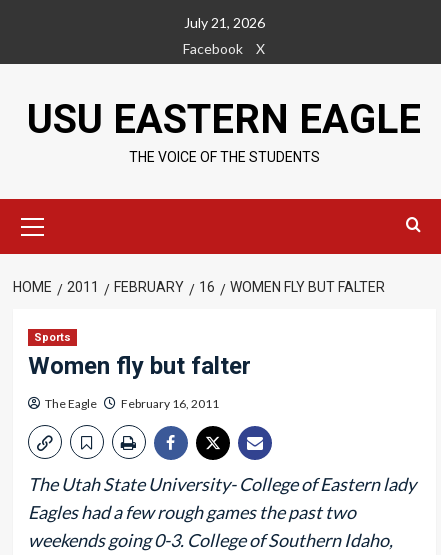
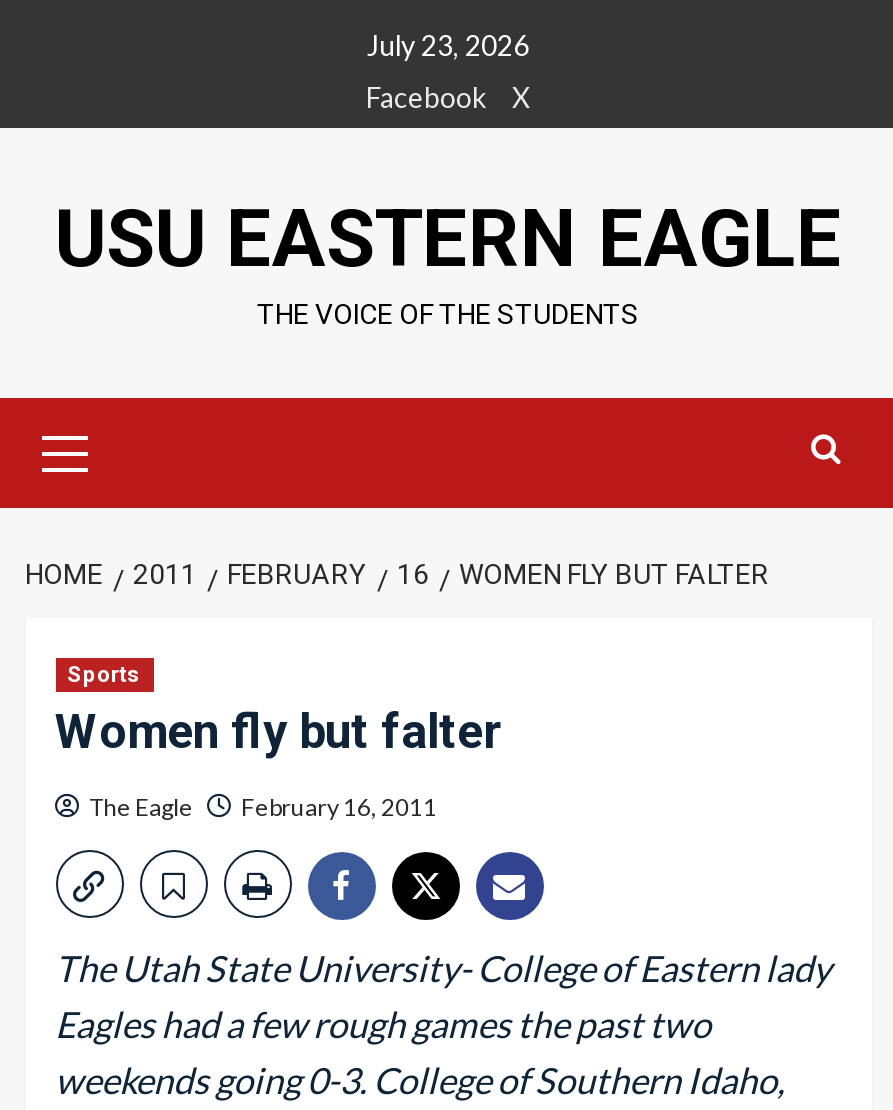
- July 21, 2026
+ July 23, 2026
